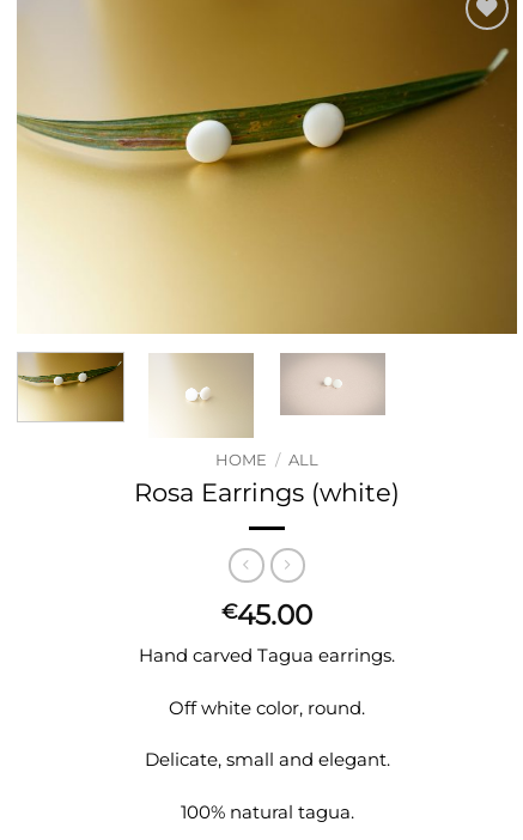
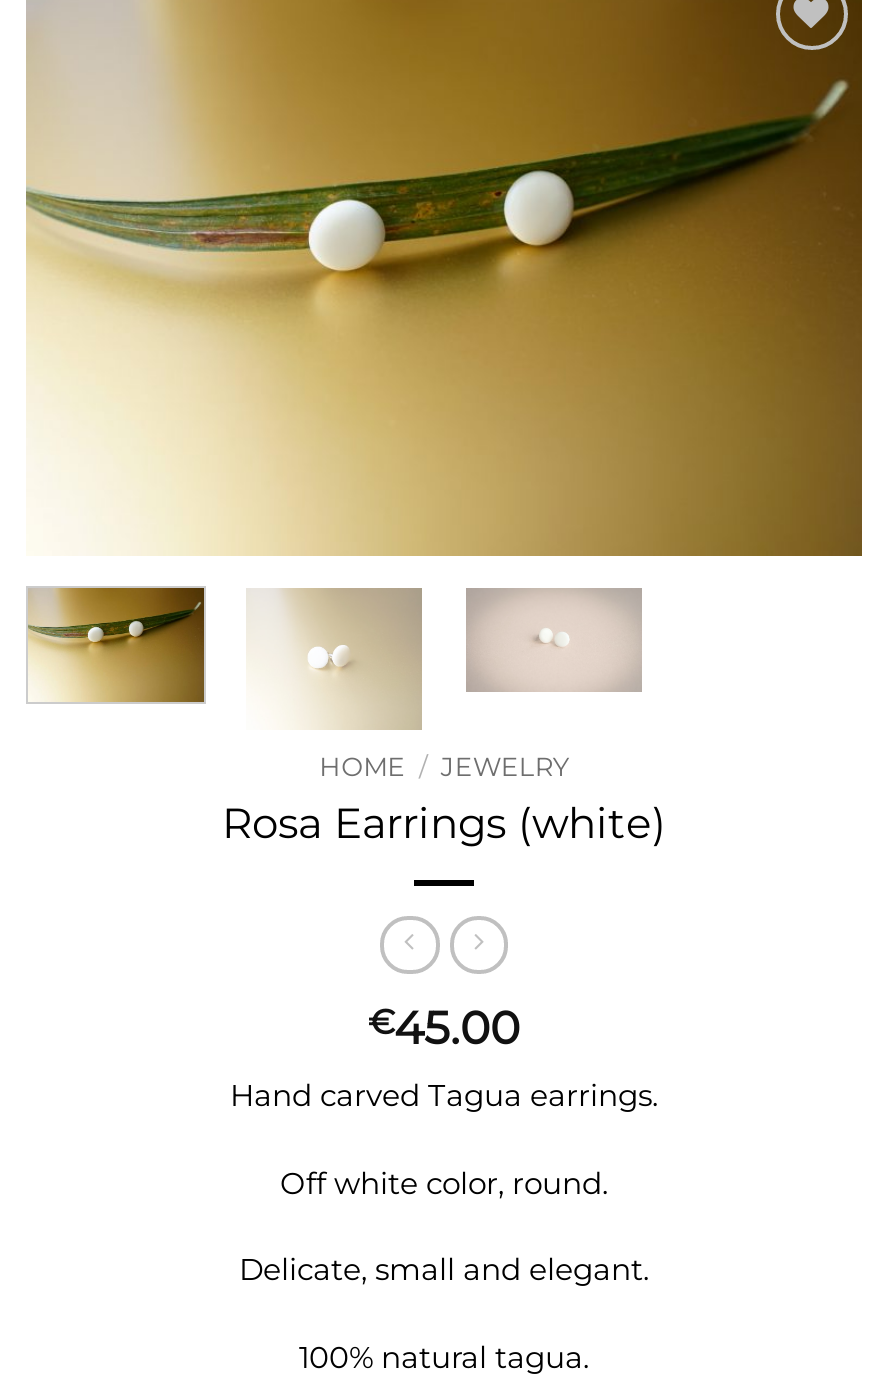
- HOME / ALL
+ HOME / JEWELRY
